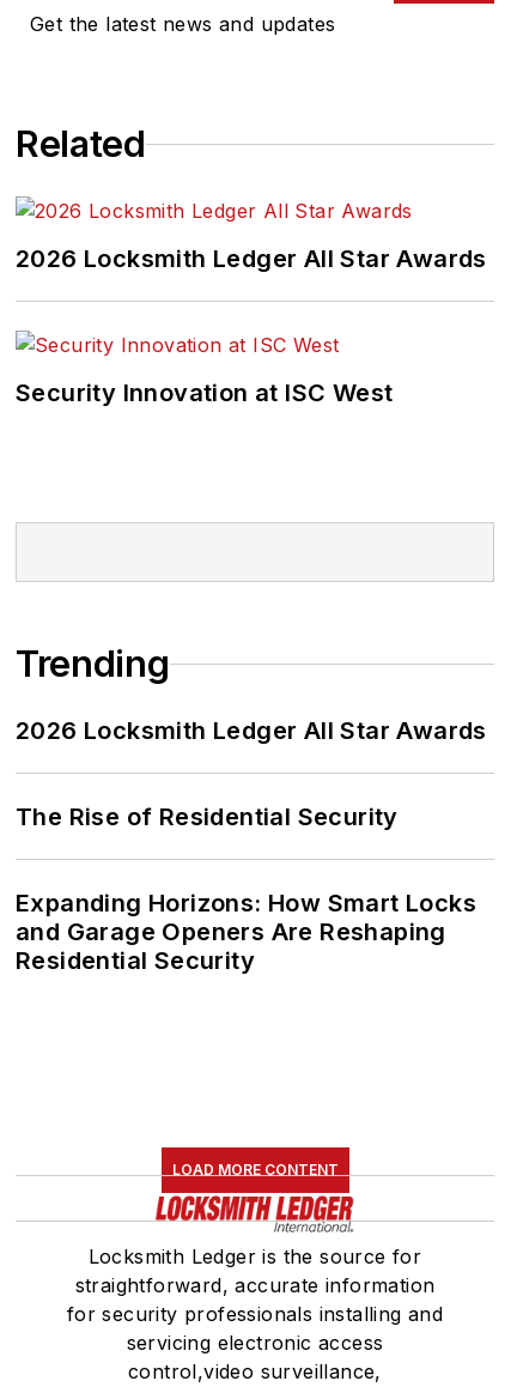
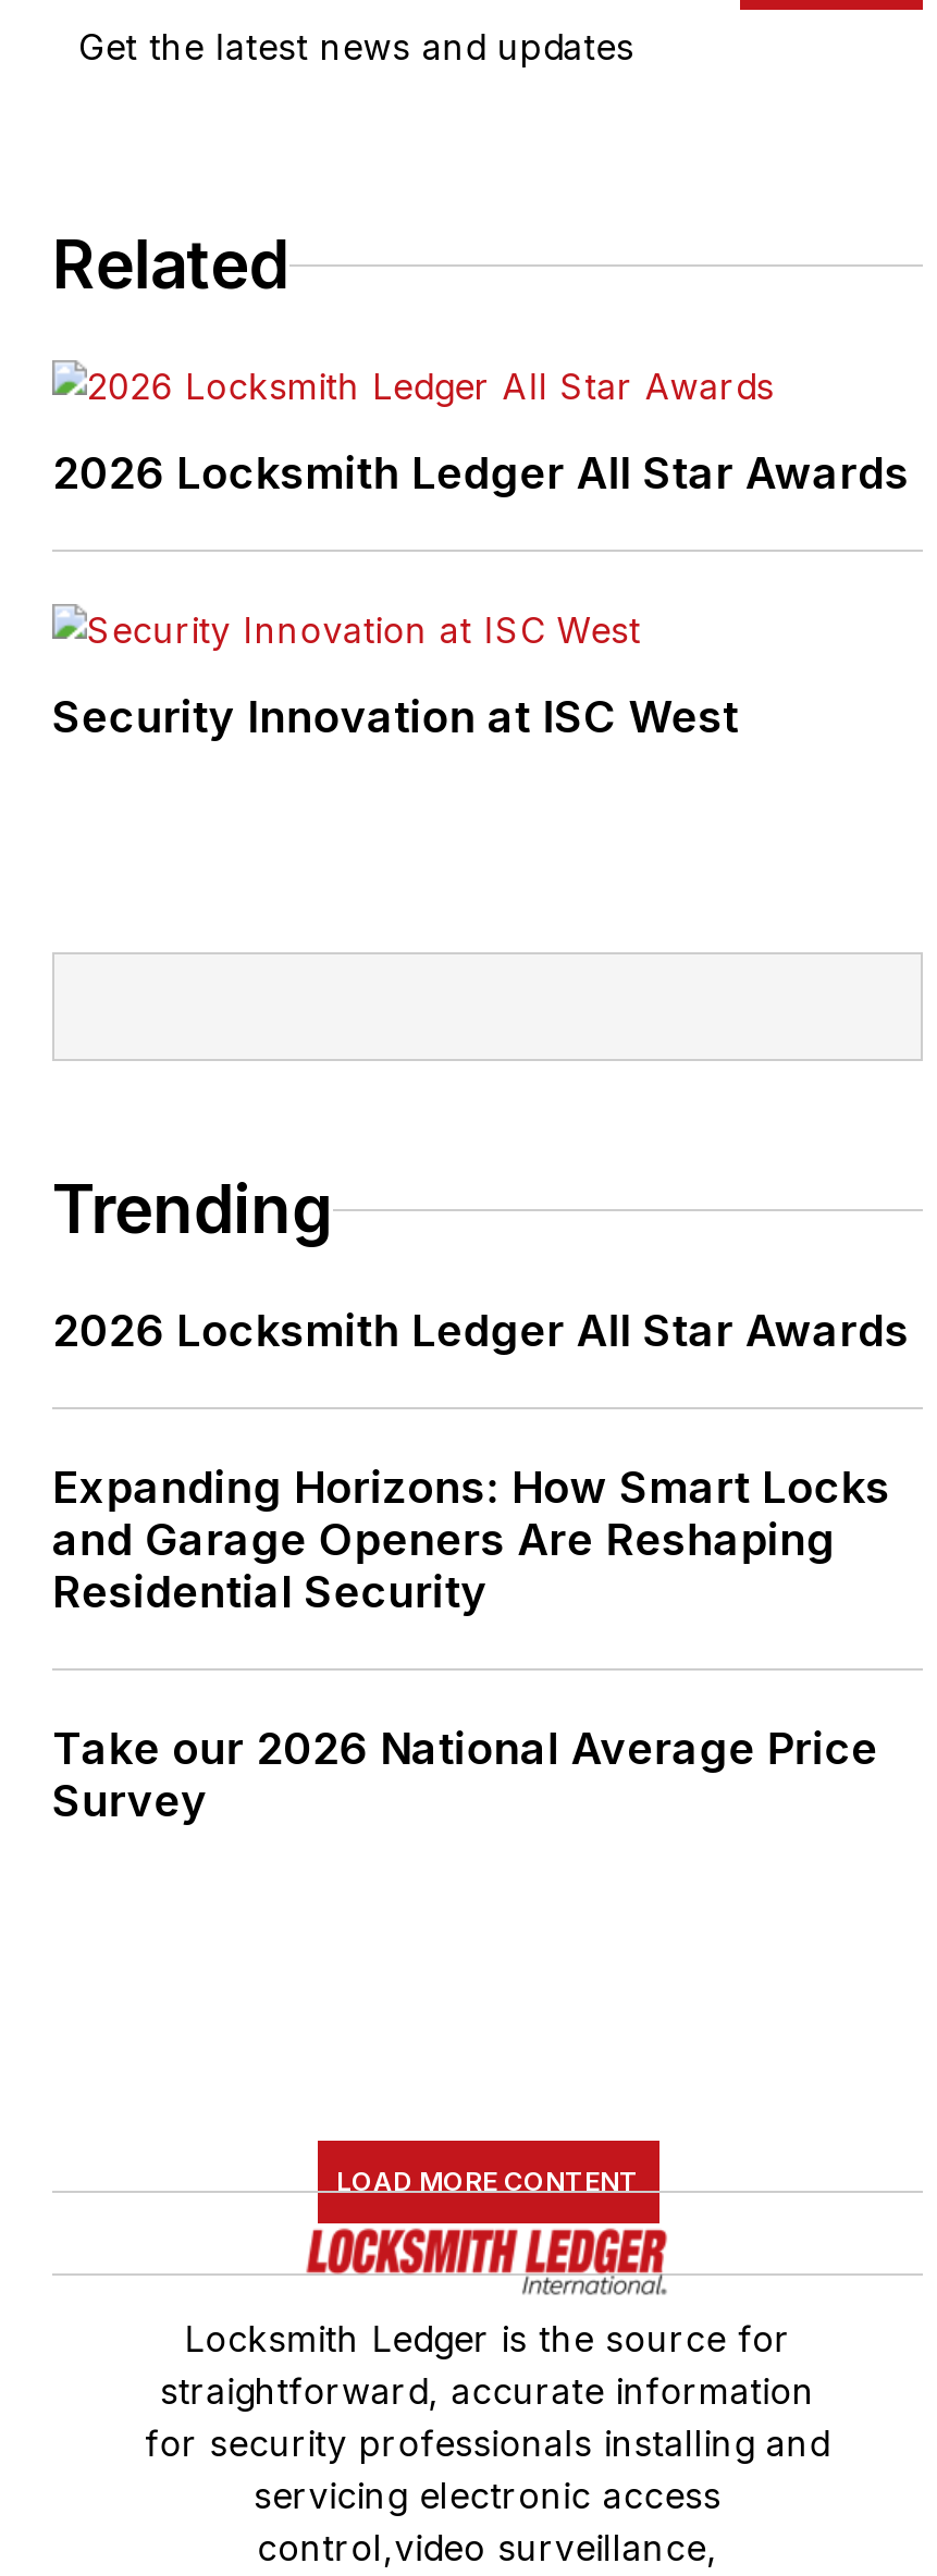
- The Rise of Residential Security

moved up: Expanding Horizons: How Smart Locks | and Garage Openers Are Reshaping | Residential Security

+ Take our 2026 National Average Price
+ Survey
